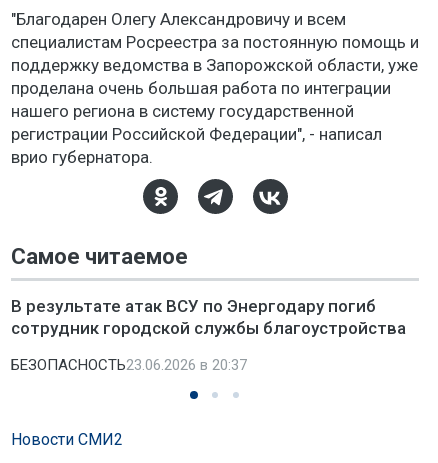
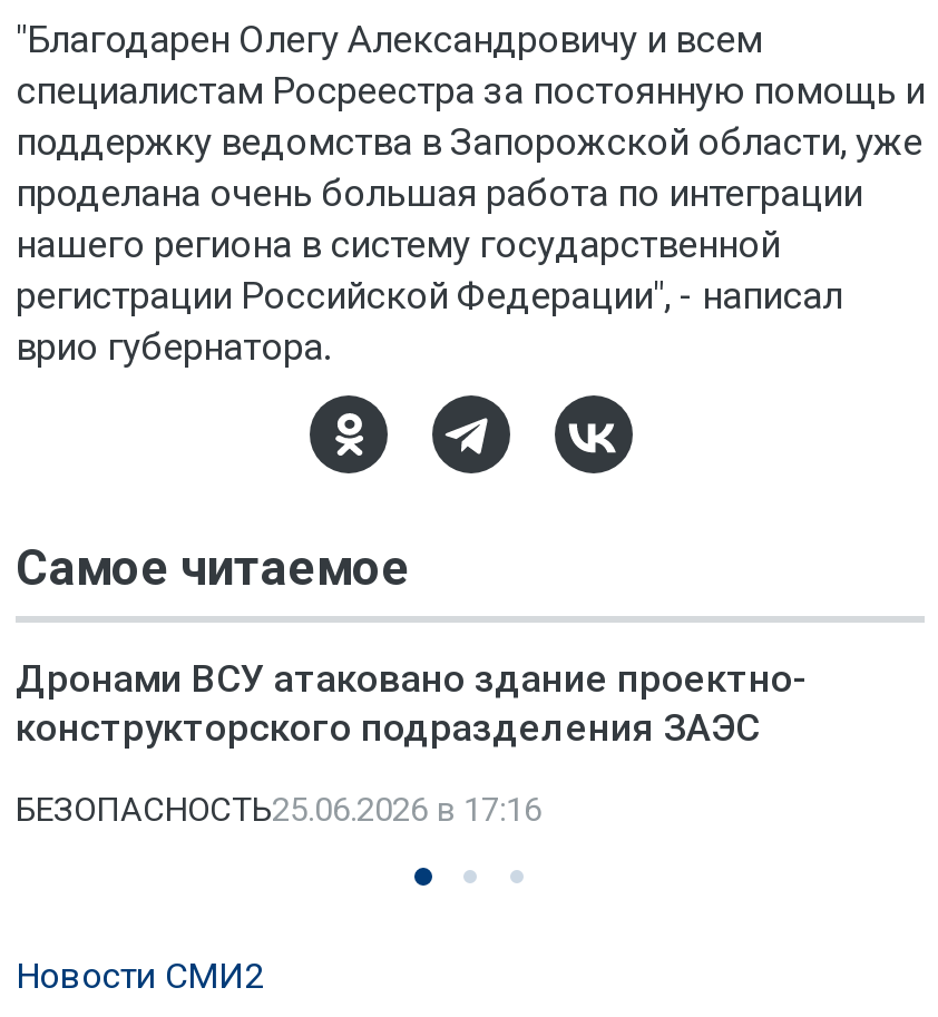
- В результате атак ВСУ по Энергодару погиб
- сотрудник городской службы благоустройства
+ Дронами ВСУ атаковано здание проектно-
+ конструкторского подразделения ЗАЭС

- БЕЗОПАСНОСТЬ23.06.2026 в 20:37
+ БЕЗОПАСНОСТЬ25.06.2026 в 17:16
